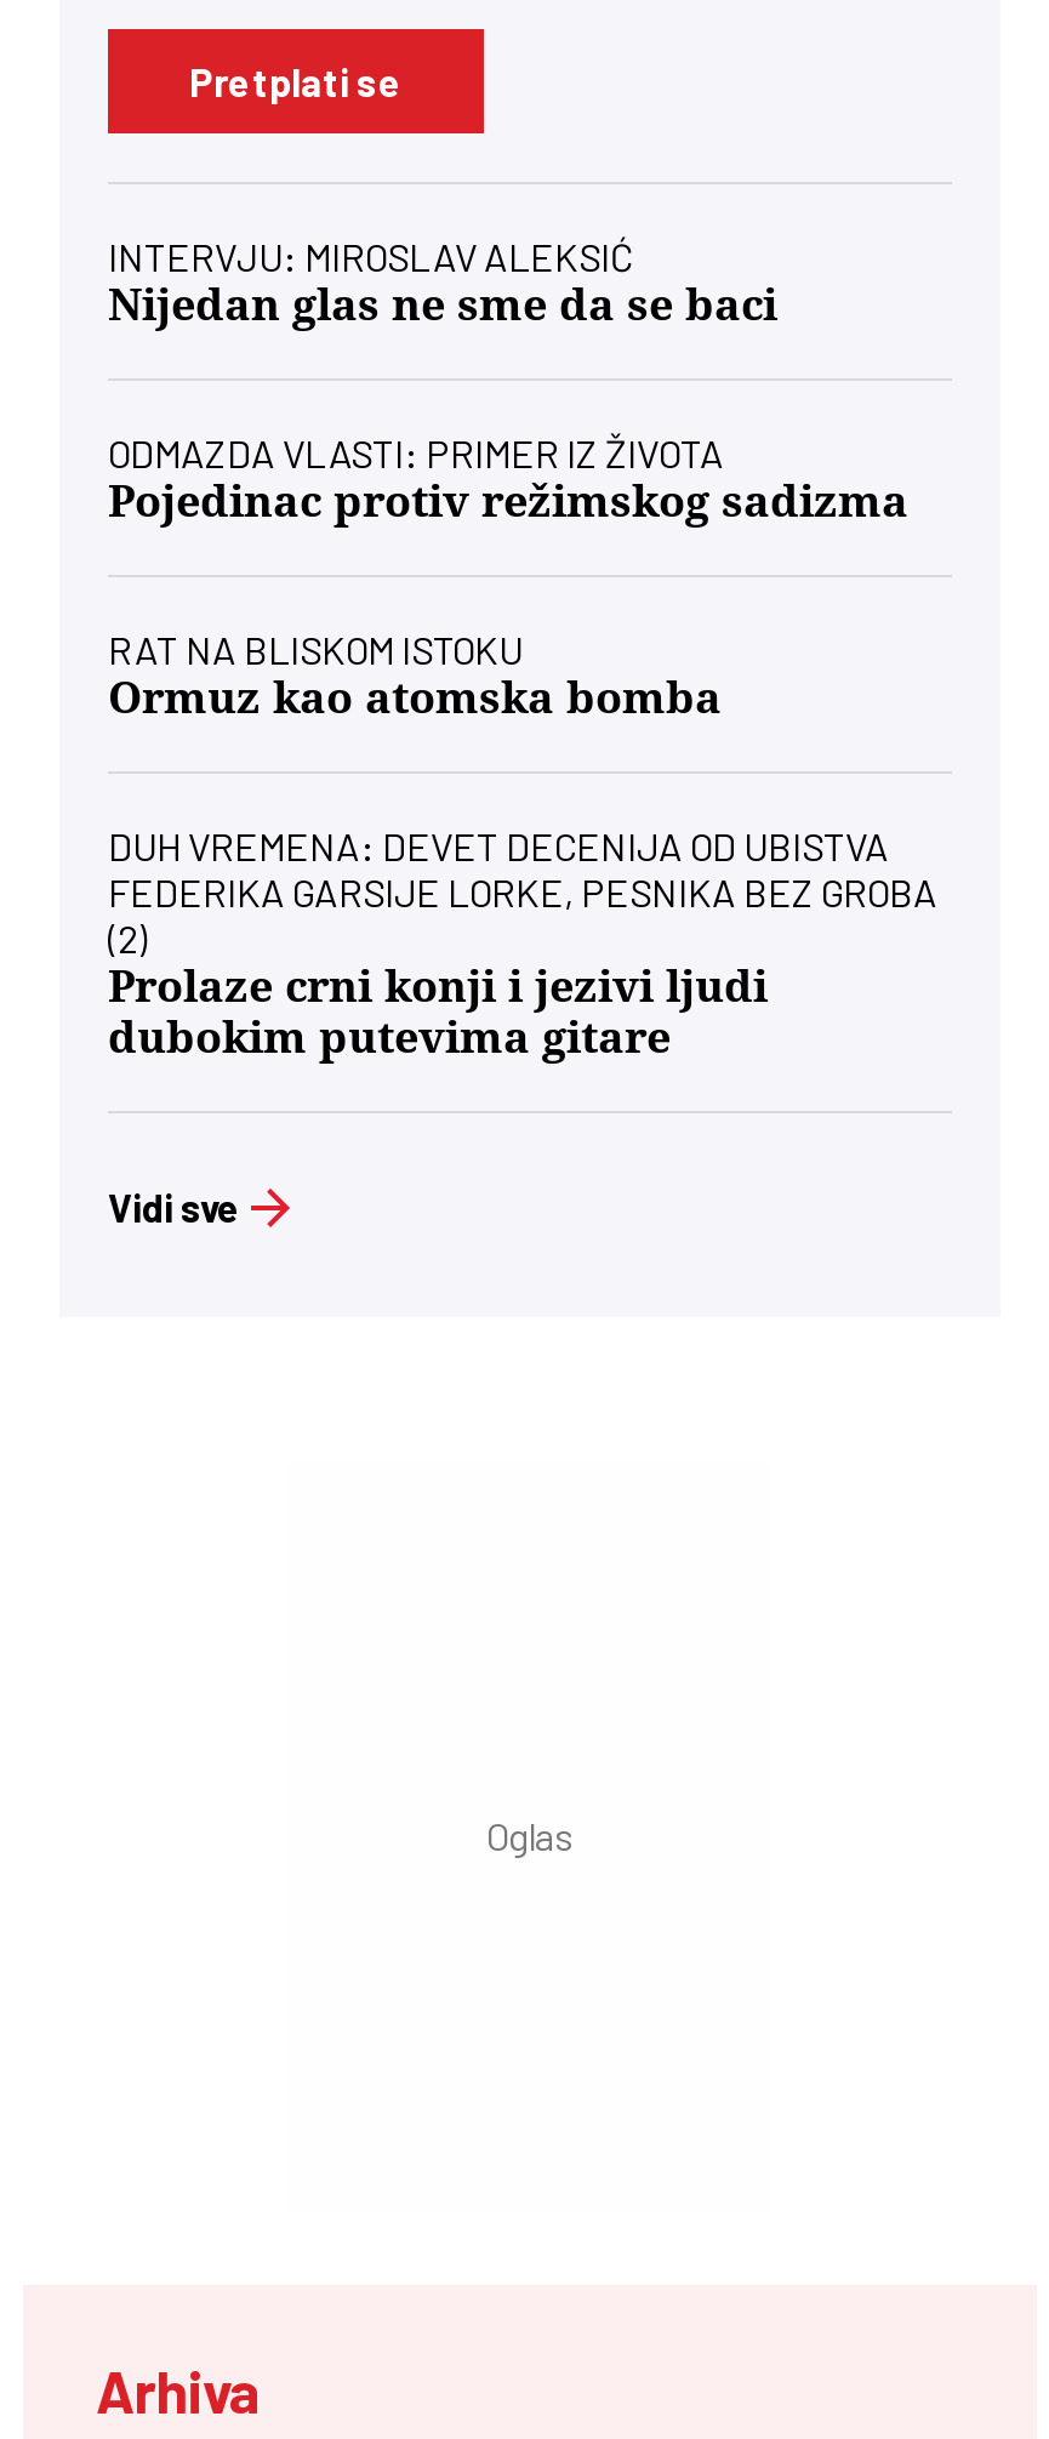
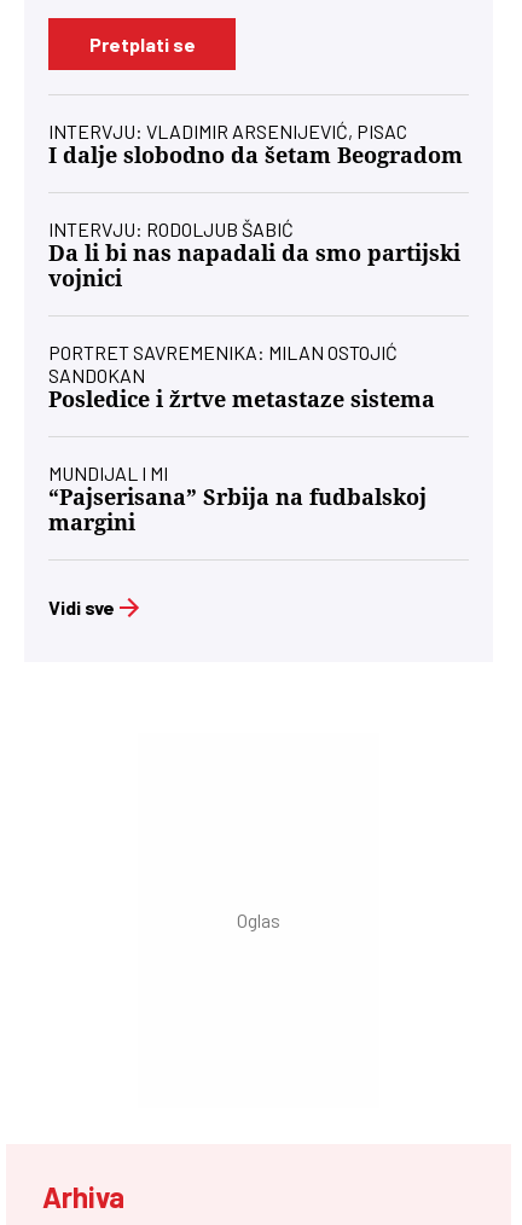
- INTERVJU: MIROSLAV ALEKSIĆ
- Nijedan glas ne sme da se baci
+ INTERVJU: VLADIMIR ARSENIJEVIĆ, PISAC
+ I dalje slobodno da šetam Beogradom

- ODMAZDA VLASTI: PRIMER IZ ŽIVOTA
- Pojedinac protiv režimskog sadizma
+ INTERVJU: RODOLJUB ŠABIĆ
+ Da li bi nas napadali da smo partijski
+ vojnici

- RAT NA BLISKOM ISTOKU
- Ormuz kao atomska bomba
+ PORTRET SAVREMENIKA: MILAN OSTOJIĆ
+ SANDOKAN
+ Posledice i žrtve metastaze sistema

- DUH VREMENA: DEVET DECENIJA OD UBISTVA
- FEDERIKA GARSIJE LORKE, PESNIKA BEZ GROBA
- (2)
- Prolaze crni konji i jezivi ljudi
- dubokim putevima gitare
+ MUNDIJAL I MI
+ “Pajserisana” Srbija na fudbalskoj
+ margini
